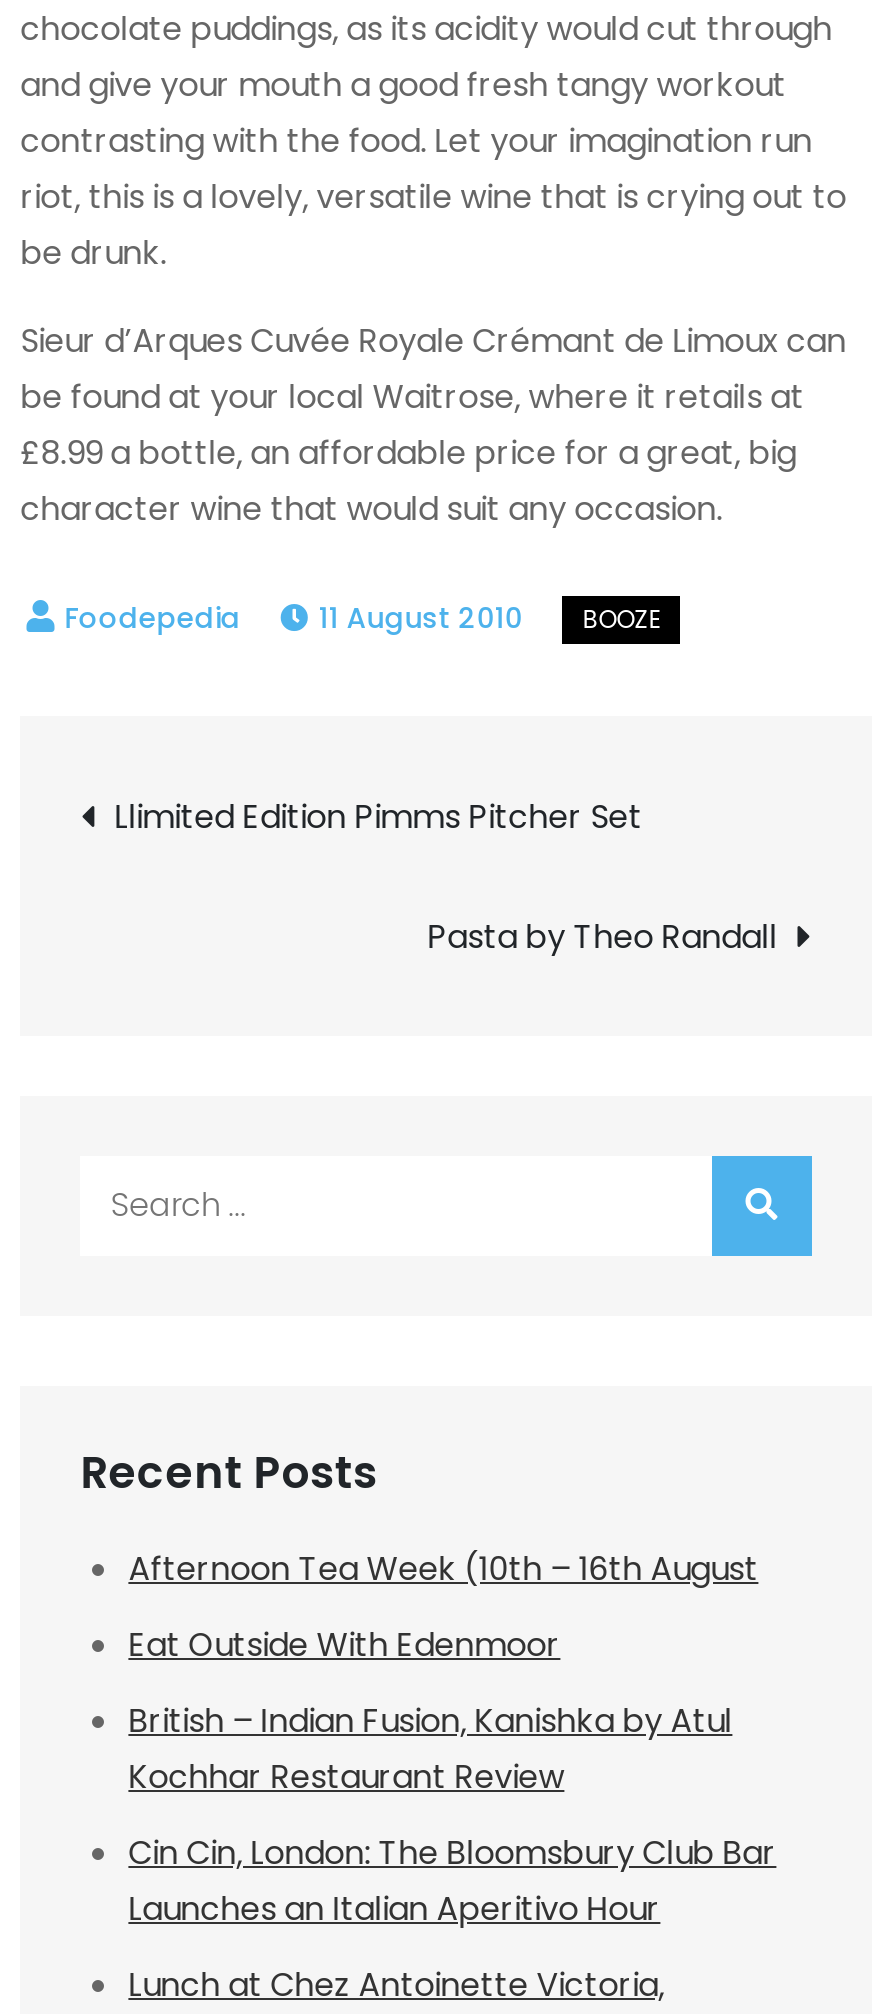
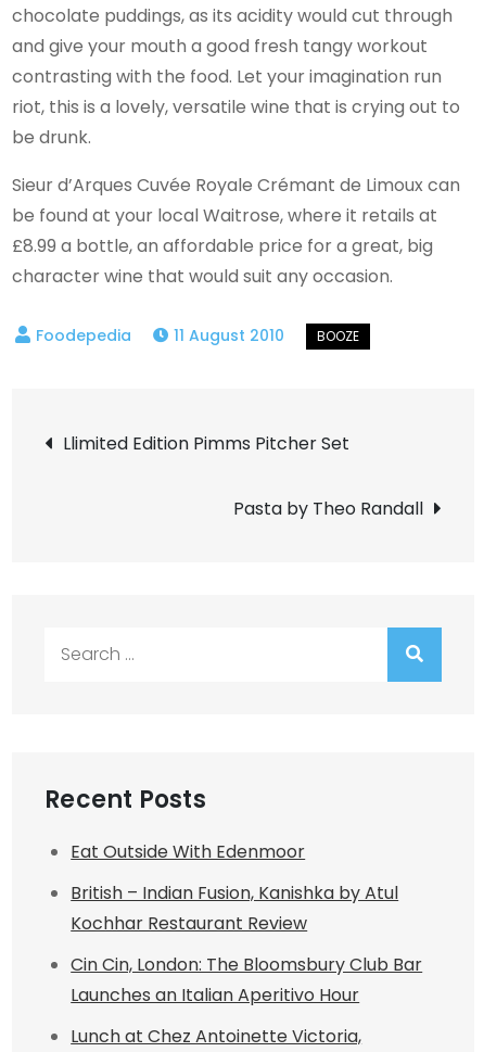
- Afternoon Tea Week (10th – 16th August
